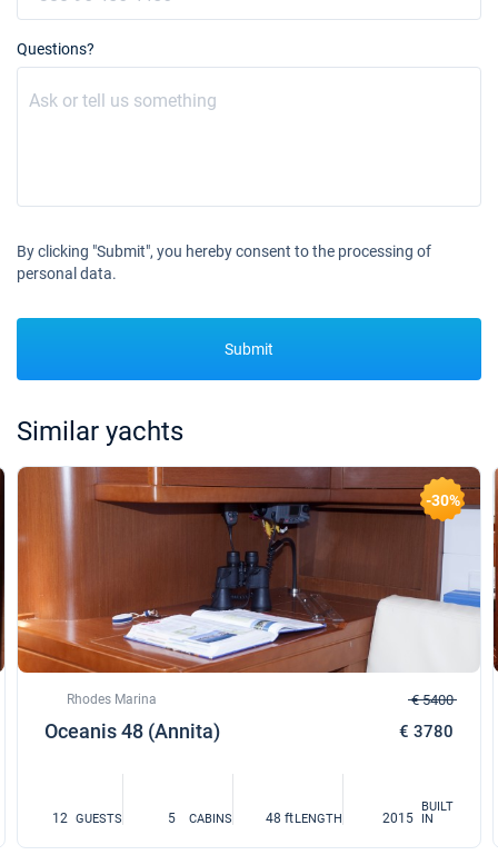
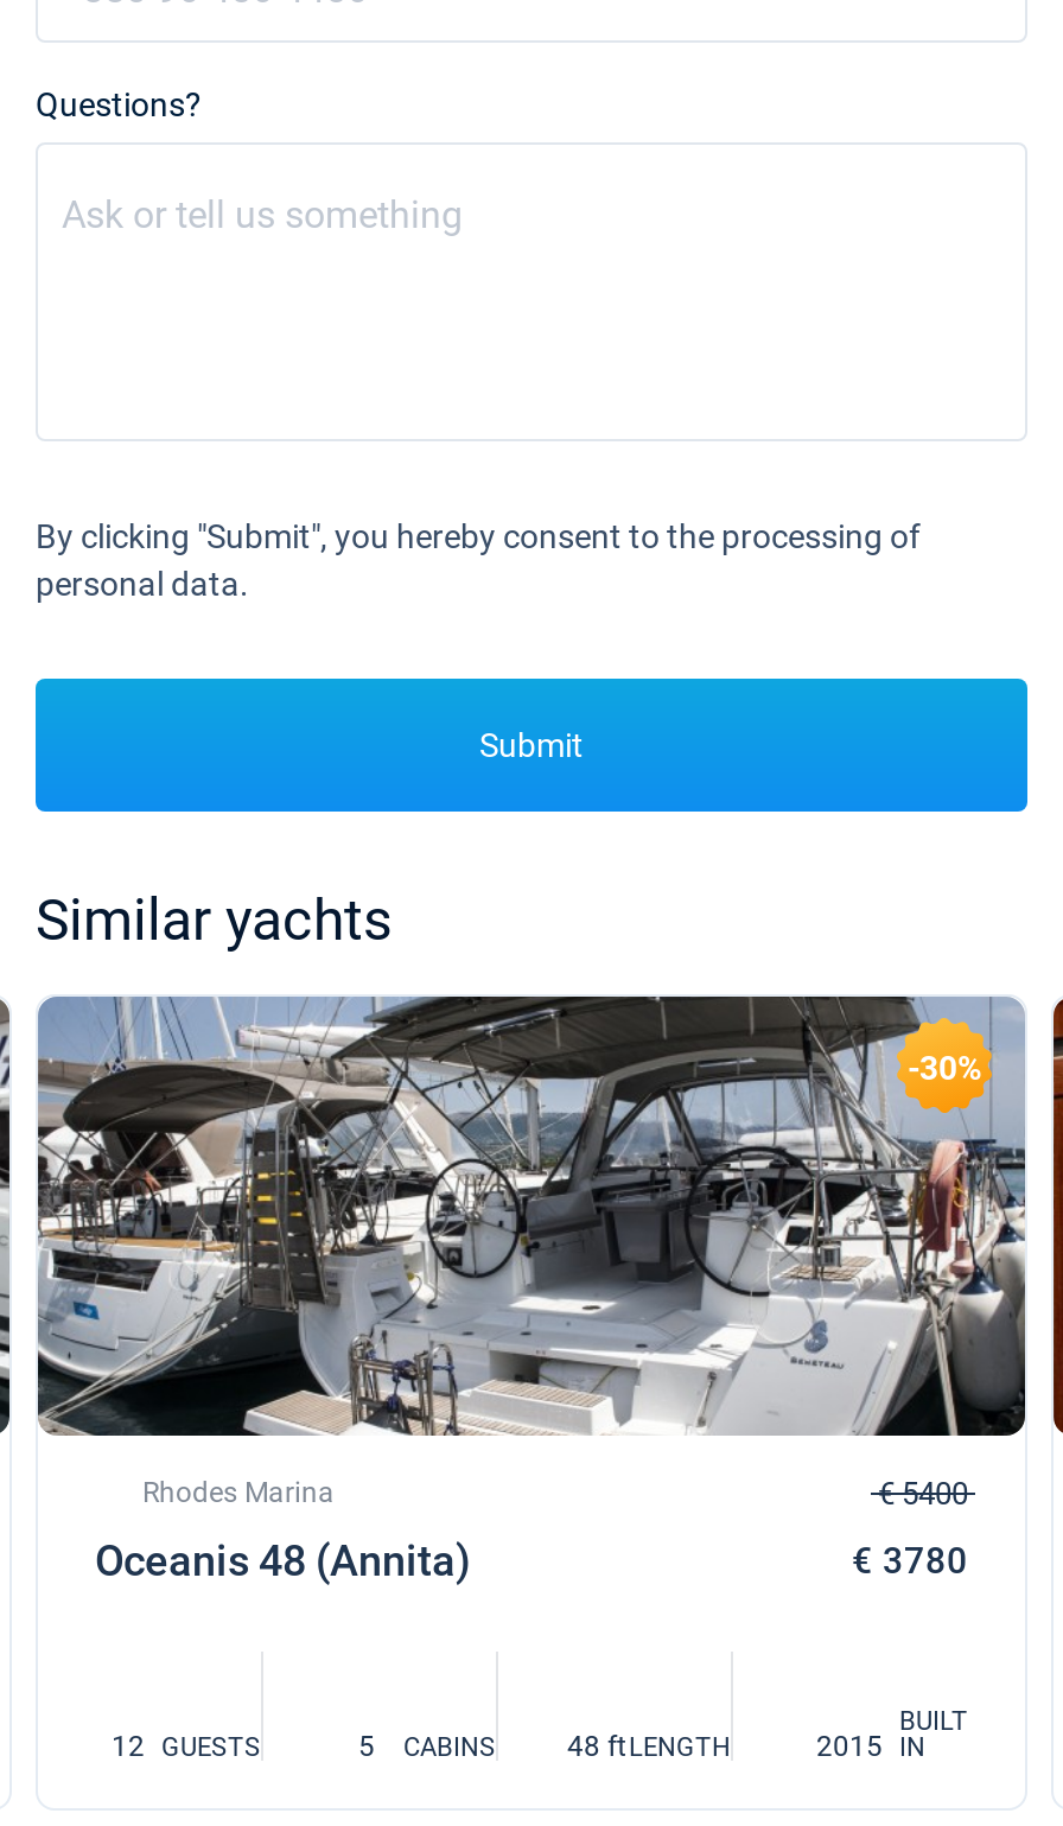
- [image]
+ [image]
